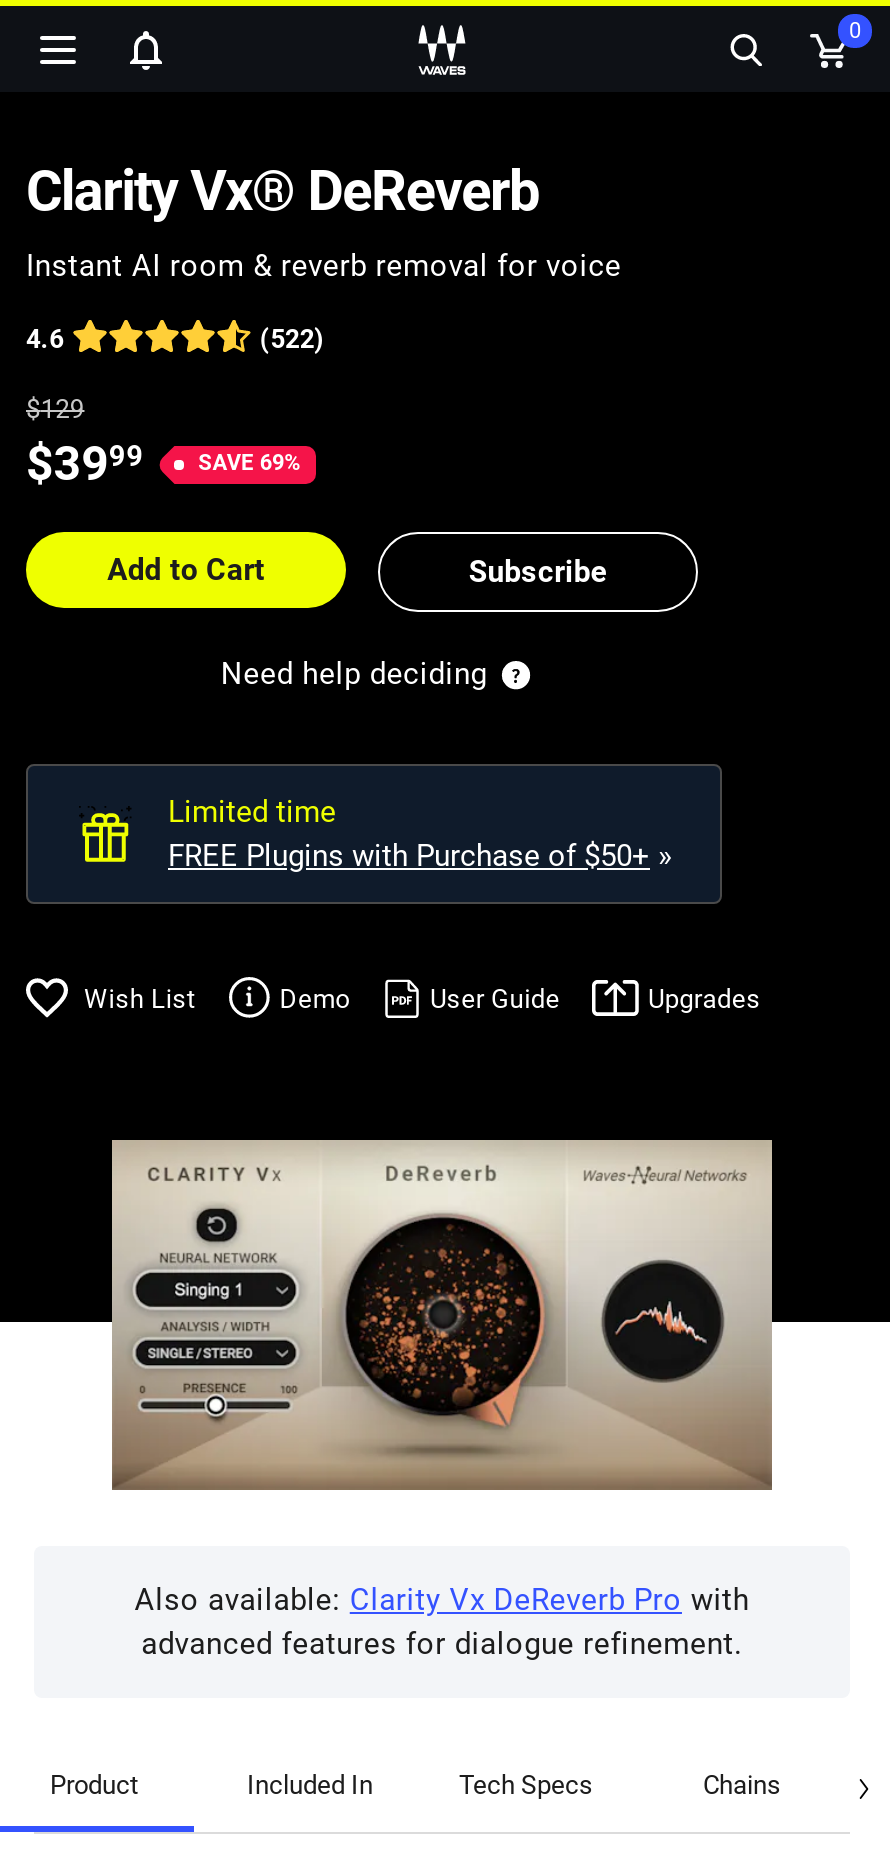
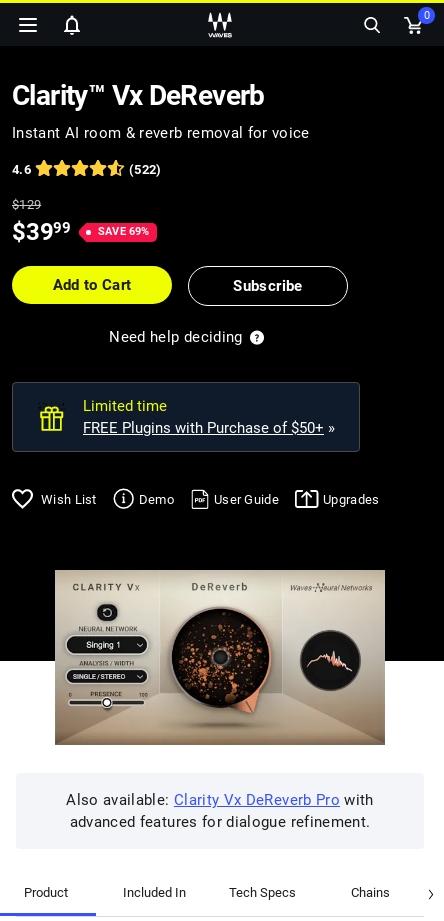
- Clarity Vx® DeReverb
+ Clarity™ Vx DeReverb
